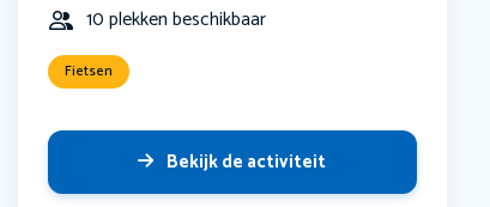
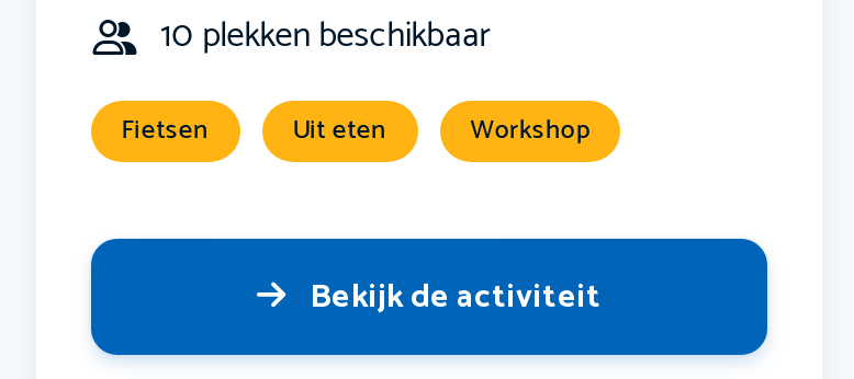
+ Uit eten
+ Workshop
